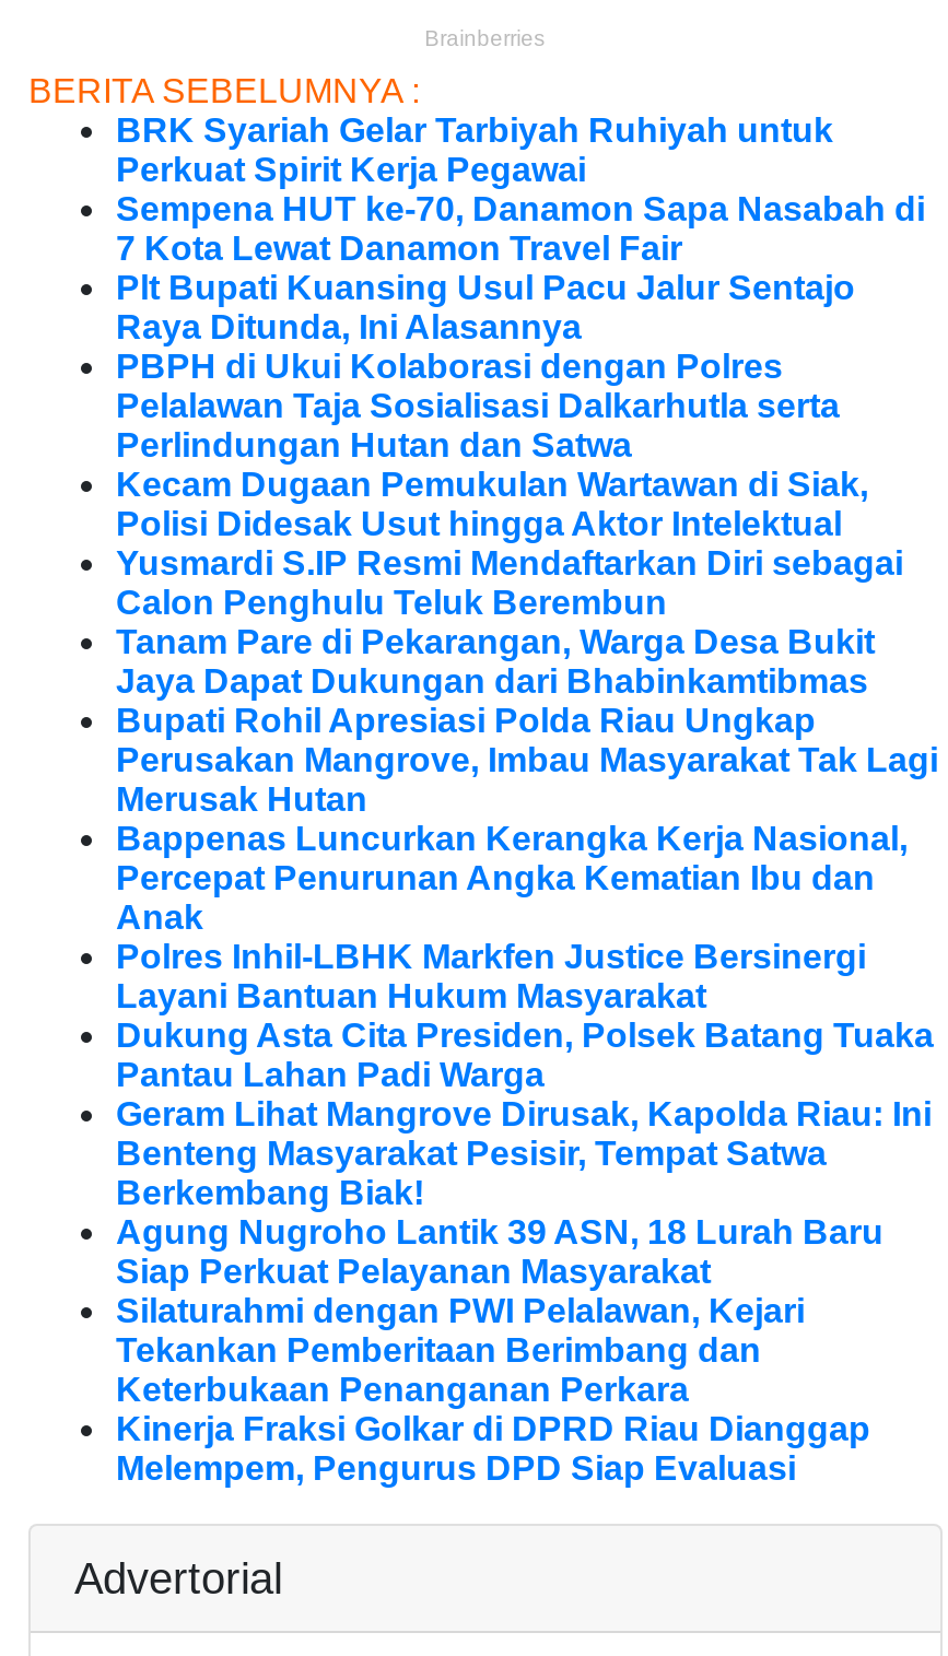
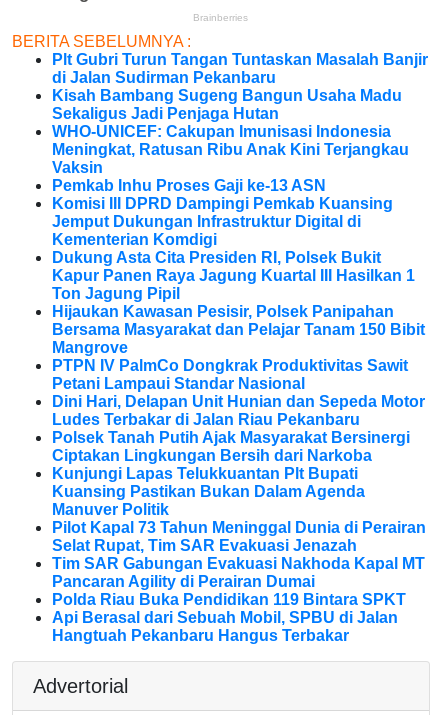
- BRK Syariah Gelar Tarbiyah Ruhiyah untuk
- Perkuat Spirit Kerja Pegawai
- Sempena HUT ke-70, Danamon Sapa Nasabah di
- 7 Kota Lewat Danamon Travel Fair
- Plt Bupati Kuansing Usul Pacu Jalur Sentajo
- Raya Ditunda, Ini Alasannya
- PBPH di Ukui Kolaborasi dengan Polres
- Pelalawan Taja Sosialisasi Dalkarhutla serta
- Perlindungan Hutan dan Satwa
- Kecam Dugaan Pemukulan Wartawan di Siak,
- Polisi Didesak Usut hingga Aktor Intelektual
- Yusmardi S.IP Resmi Mendaftarkan Diri sebagai
- Calon Penghulu Teluk Berembun
- Tanam Pare di Pekarangan, Warga Desa Bukit
- Jaya Dapat Dukungan dari Bhabinkamtibmas
- Bupati Rohil Apresiasi Polda Riau Ungkap
- Perusakan Mangrove, Imbau Masyarakat Tak Lagi
- Merusak Hutan
- Bappenas Luncurkan Kerangka Kerja Nasional,
- Percepat Penurunan Angka Kematian Ibu dan
- Anak
- Polres Inhil-LBHK Markfen Justice Bersinergi
- Layani Bantuan Hukum Masyarakat
- Dukung Asta Cita Presiden, Polsek Batang Tuaka
- Pantau Lahan Padi Warga
- Geram Lihat Mangrove Dirusak, Kapolda Riau: Ini
- Benteng Masyarakat Pesisir, Tempat Satwa
- Berkembang Biak!
- Agung Nugroho Lantik 39 ASN, 18 Lurah Baru
- Siap Perkuat Pelayanan Masyarakat
- Silaturahmi dengan PWI Pelalawan, Kejari
- Tekankan Pemberitaan Berimbang dan
- Keterbukaan Penanganan Perkara
- Kinerja Fraksi Golkar di DPRD Riau Dianggap
- Melempem, Pengurus DPD Siap Evaluasi
+ Plt Gubri Turun Tangan Tuntaskan Masalah Banjir
+ di Jalan Sudirman Pekanbaru
+ Kisah Bambang Sugeng Bangun Usaha Madu
+ Sekaligus Jadi Penjaga Hutan
+ WHO-UNICEF: Cakupan Imunisasi Indonesia
+ Meningkat, Ratusan Ribu Anak Kini Terjangkau
+ Vaksin
+ Pemkab Inhu Proses Gaji ke-13 ASN
+ Komisi III DPRD Dampingi Pemkab Kuansing
+ Jemput Dukungan Infrastruktur Digital di
+ Kementerian Komdigi
+ Dukung Asta Cita Presiden RI, Polsek Bukit
+ Kapur Panen Raya Jagung Kuartal III Hasilkan 1
+ Ton Jagung Pipil
+ Hijaukan Kawasan Pesisir, Polsek Panipahan
+ Bersama Masyarakat dan Pelajar Tanam 150 Bibit
+ Mangrove
+ PTPN IV PalmCo Dongkrak Produktivitas Sawit
+ Petani Lampaui Standar Nasional
+ Dini Hari, Delapan Unit Hunian dan Sepeda Motor
+ Ludes Terbakar di Jalan Riau Pekanbaru
+ Polsek Tanah Putih Ajak Masyarakat Bersinergi
+ Ciptakan Lingkungan Bersih dari Narkoba
+ Kunjungi Lapas Telukkuantan Plt Bupati
+ Kuansing Pastikan Bukan Dalam Agenda
+ Manuver Politik
+ Pilot Kapal 73 Tahun Meninggal Dunia di Perairan
+ Selat Rupat, Tim SAR Evakuasi Jenazah
+ Tim SAR Gabungan Evakuasi Nakhoda Kapal MT
+ Pancaran Agility di Perairan Dumai
+ Polda Riau Buka Pendidikan 119 Bintara SPKT
+ Api Berasal dari Sebuah Mobil, SPBU di Jalan
+ Hangtuah Pekanbaru Hangus Terbakar
